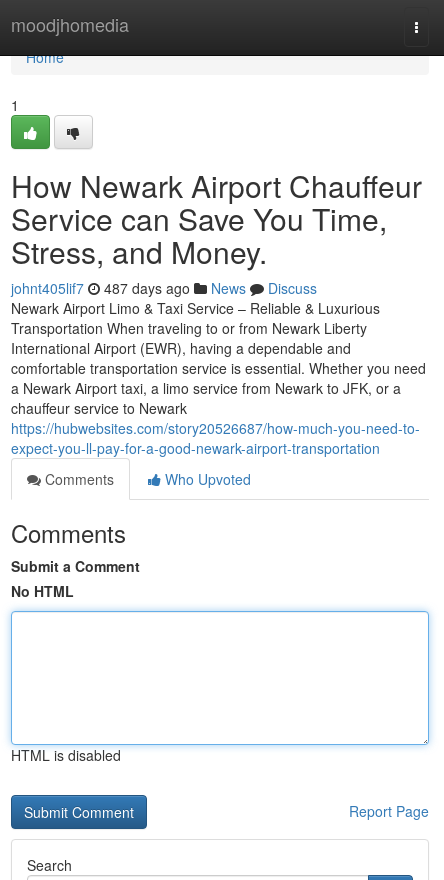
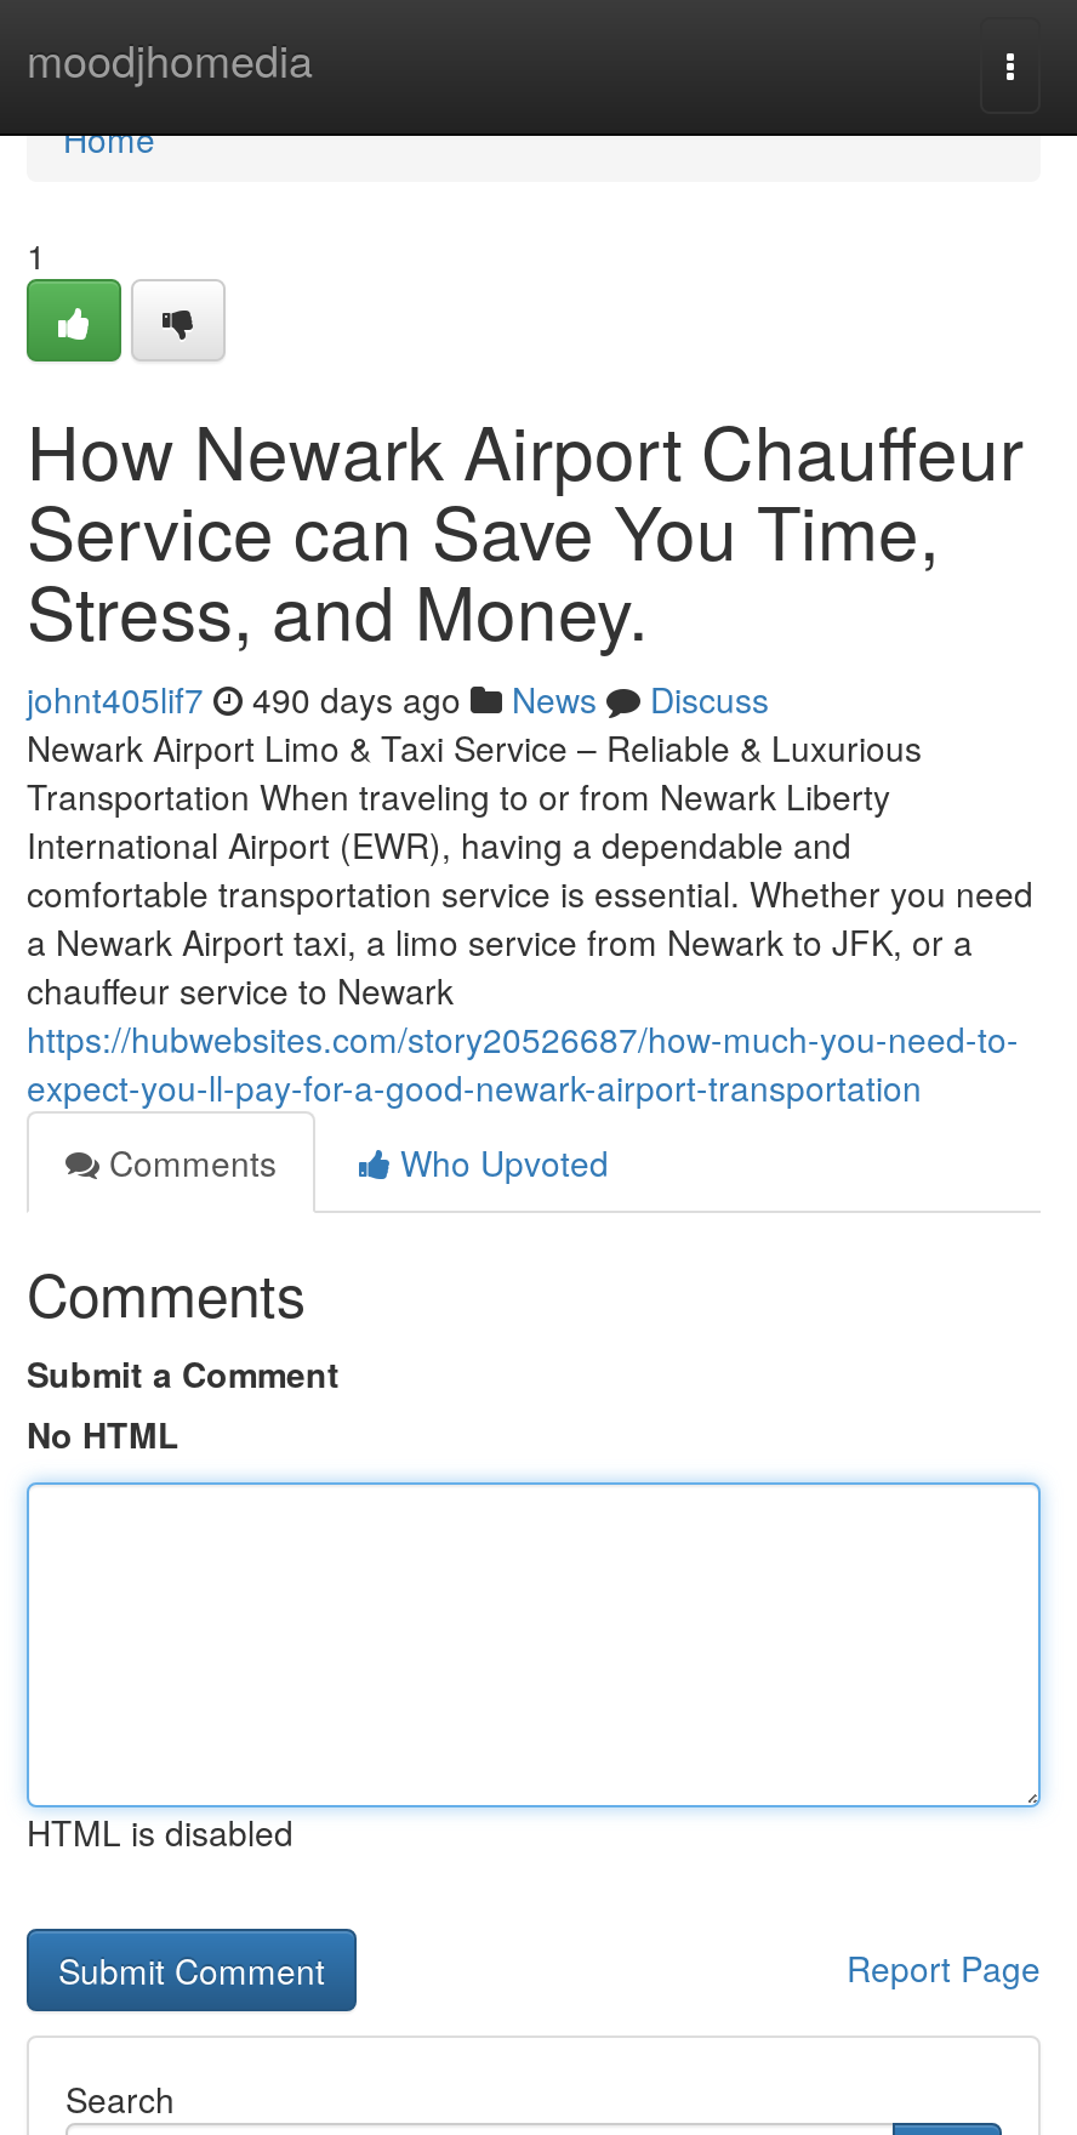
- johnt405lif7 487 days ago News Discuss
+ johnt405lif7 490 days ago News Discuss
